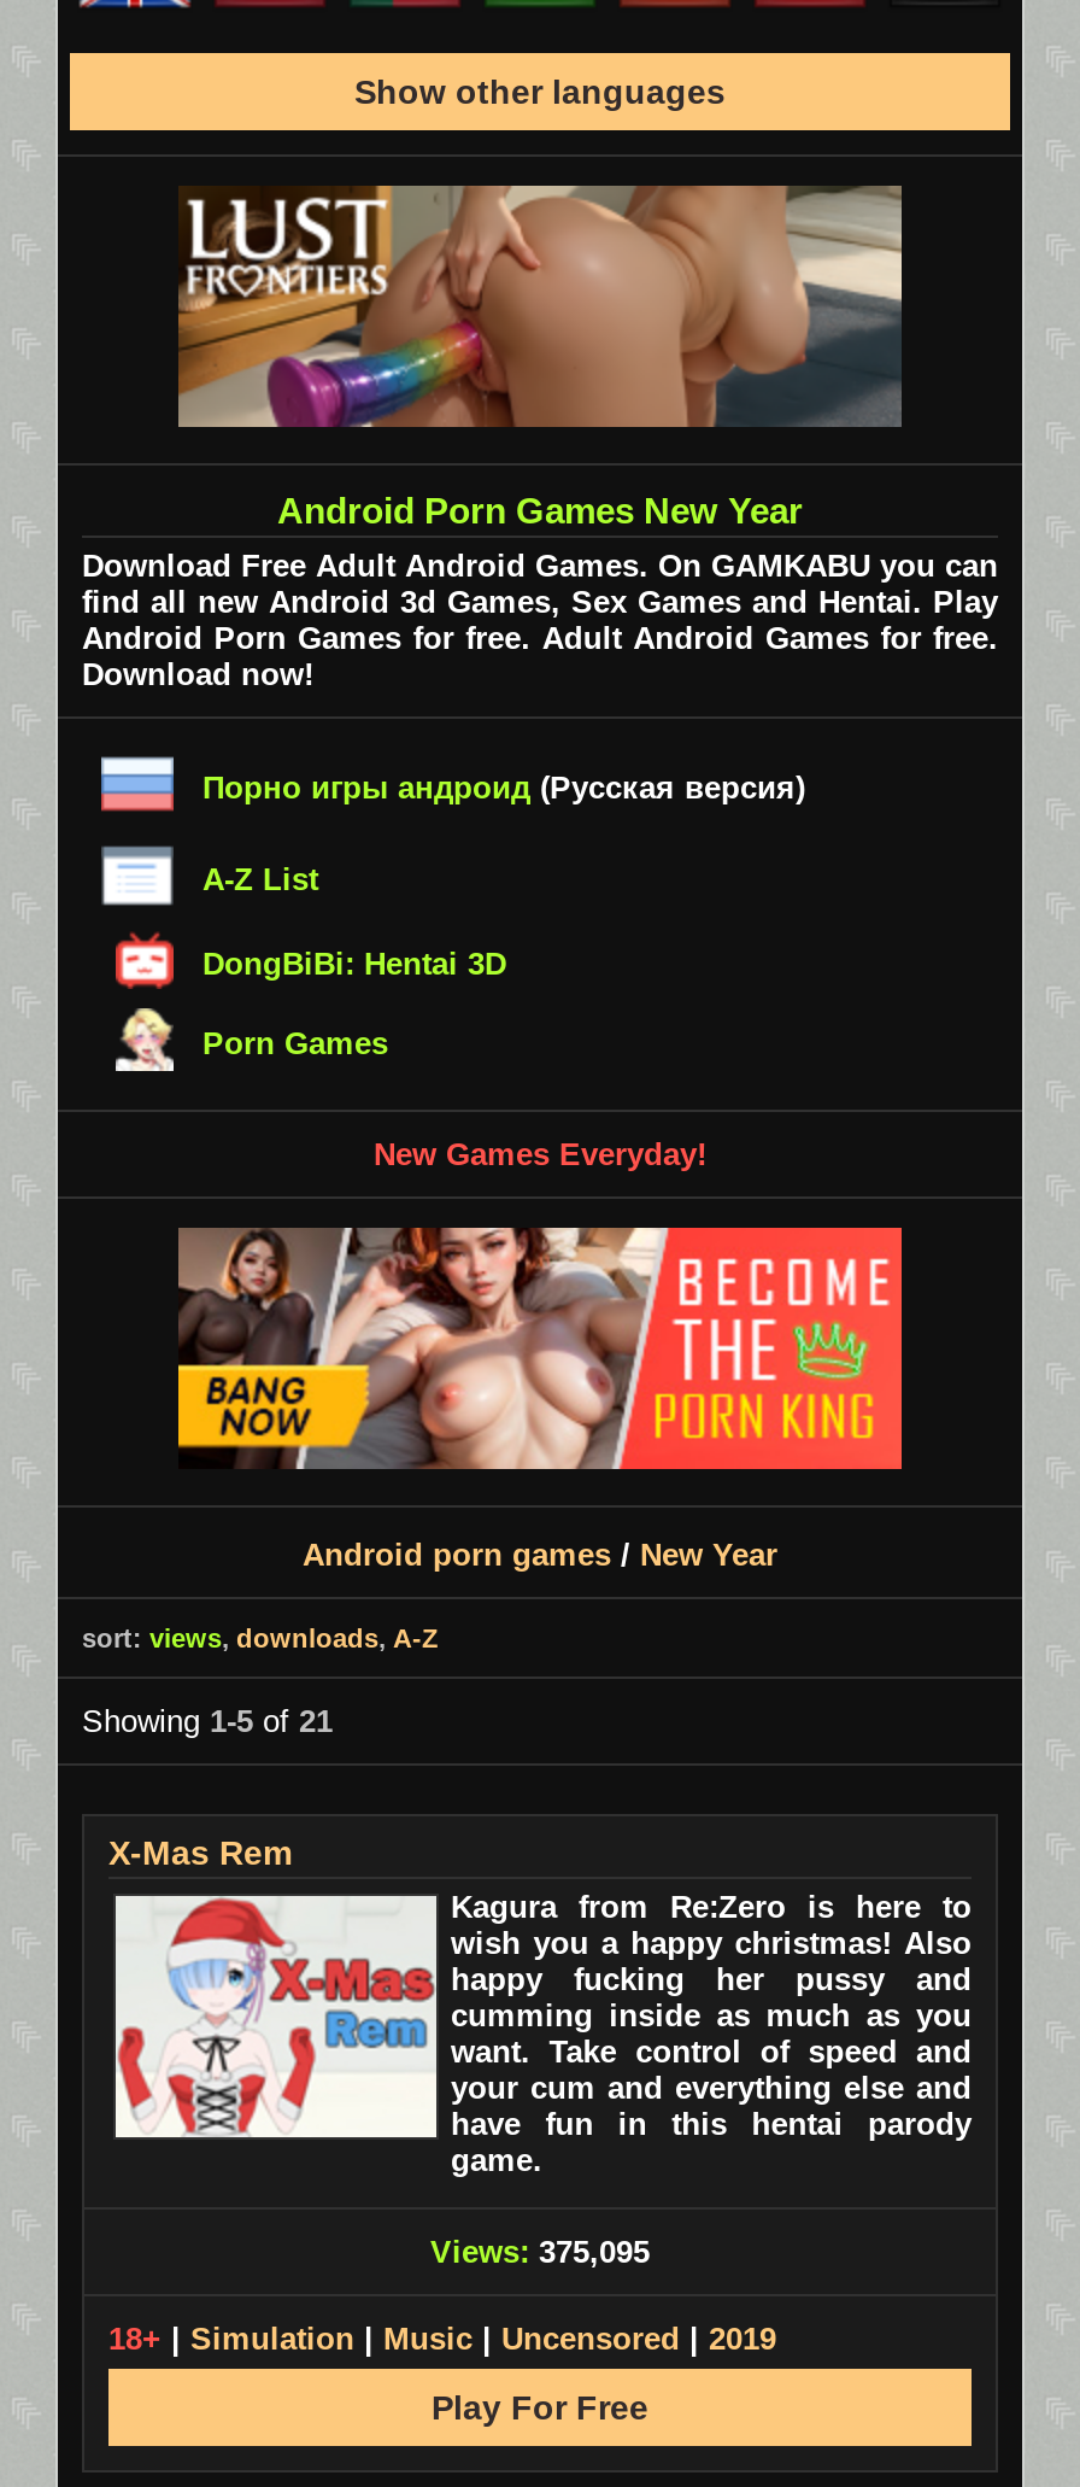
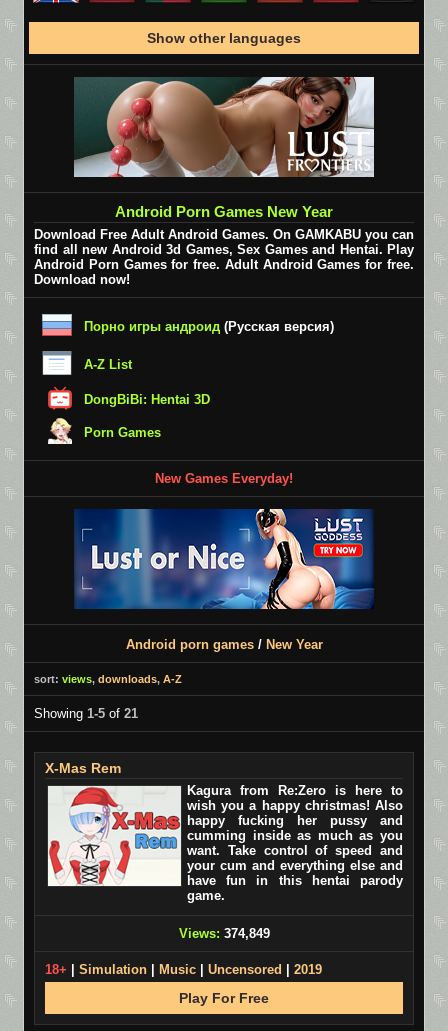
- [image]
+ [image]

- [image]
+ [image]

- Views: 375,095
+ Views: 374,849
